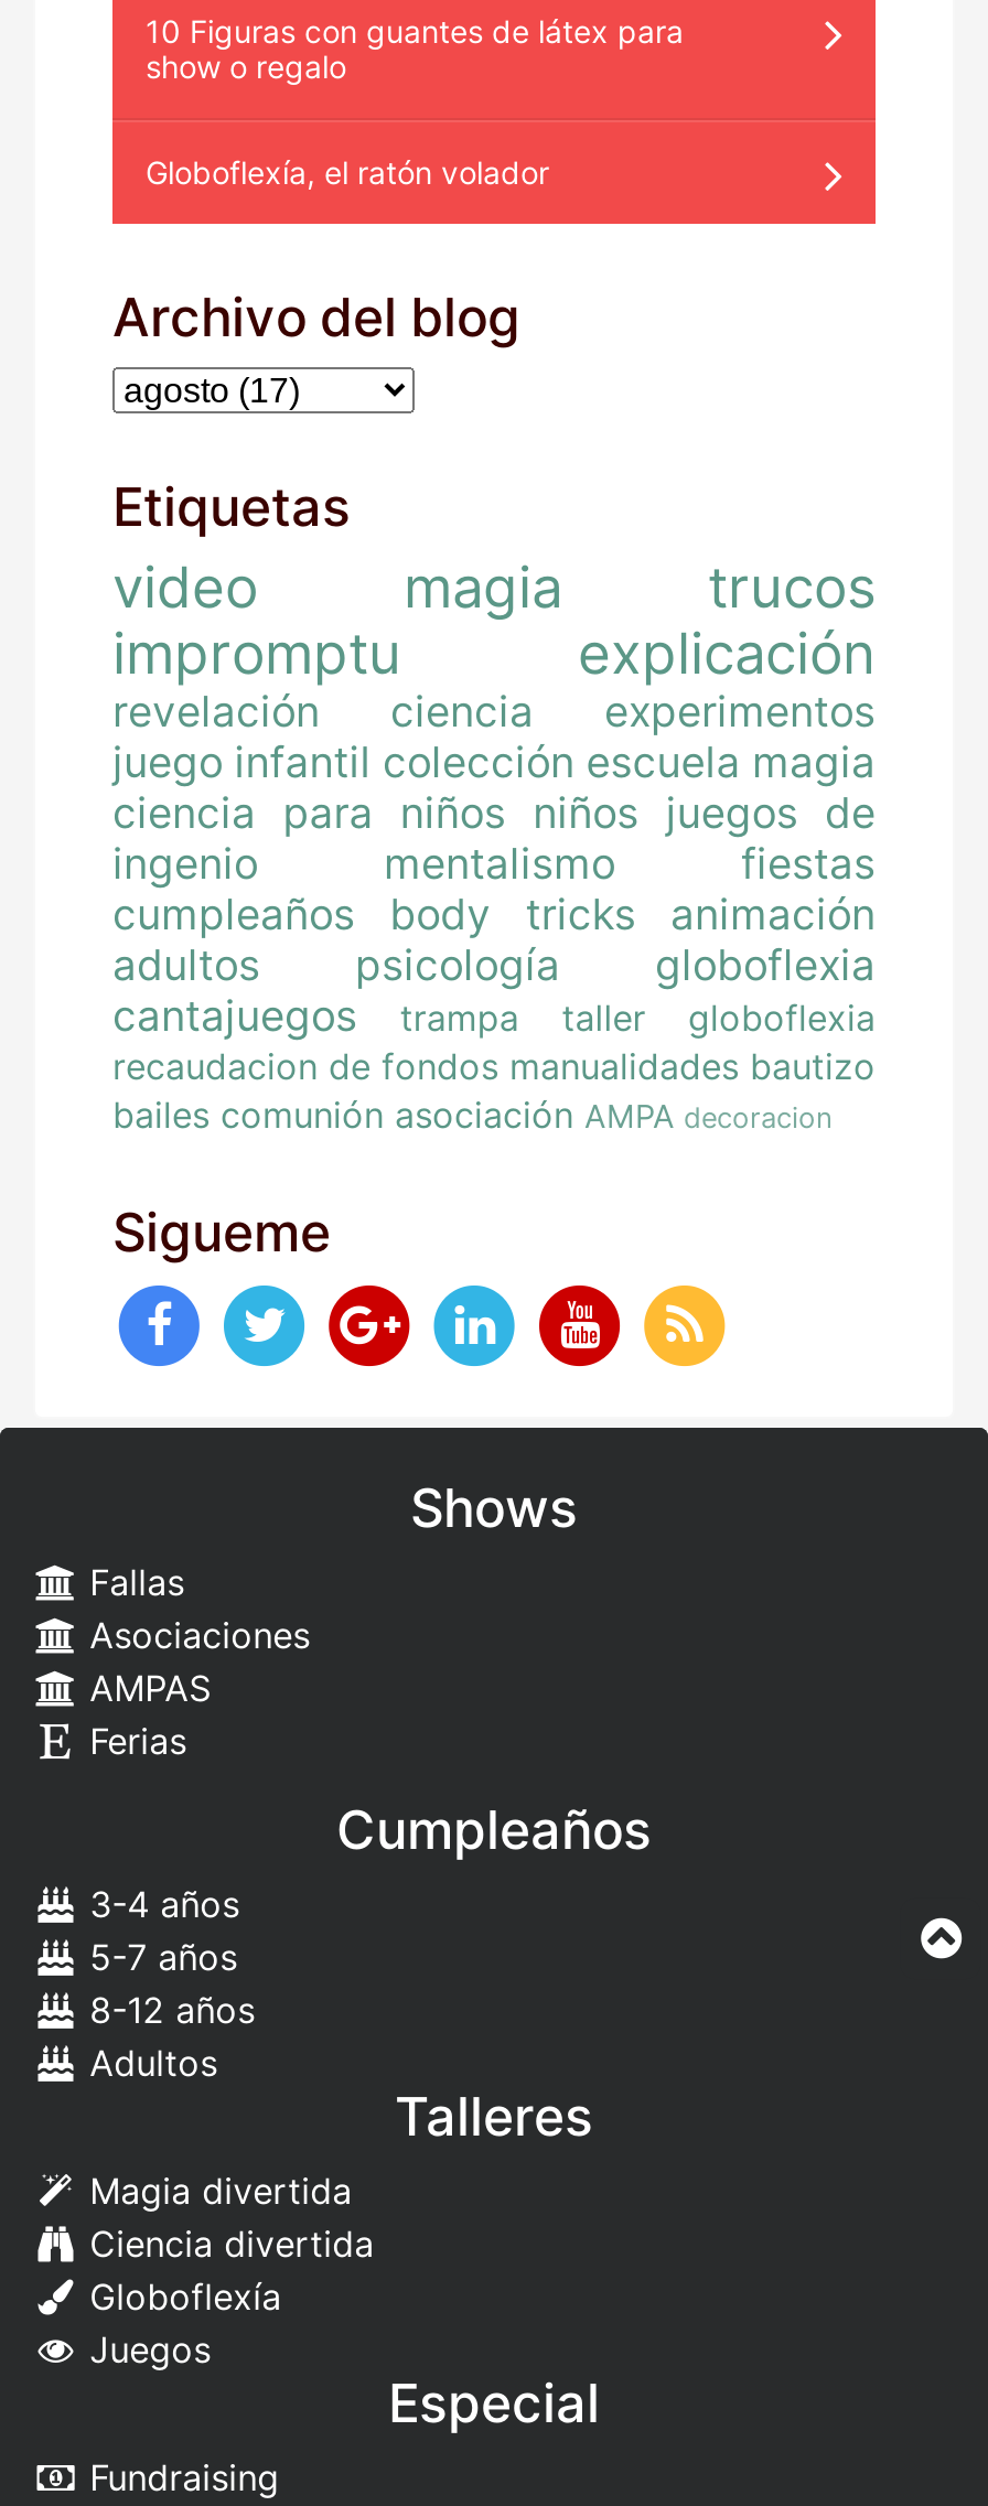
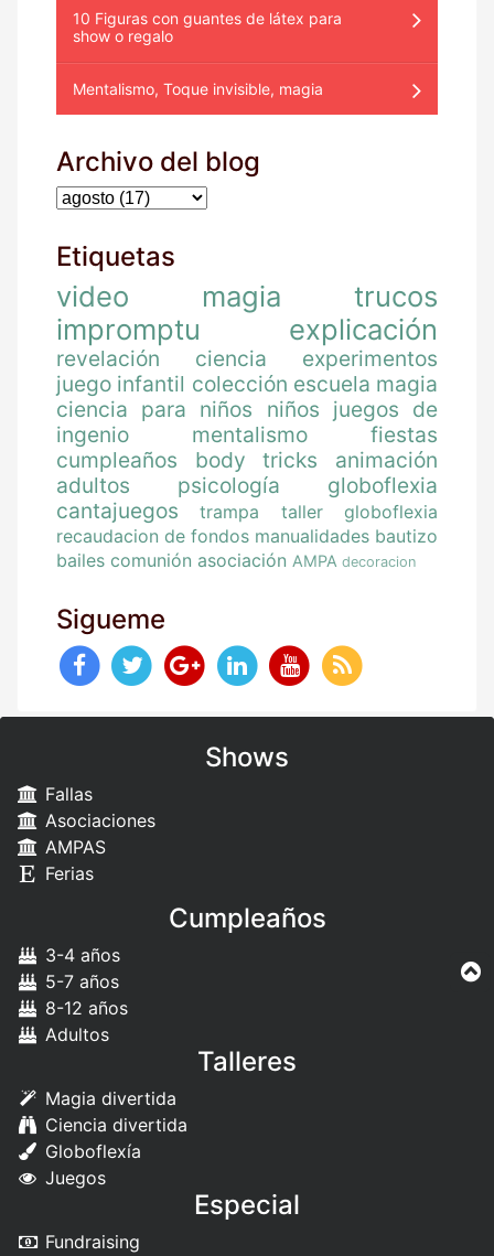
- Globoflexía, el ratón volador
+ Mentalismo, Toque invisible, magia
